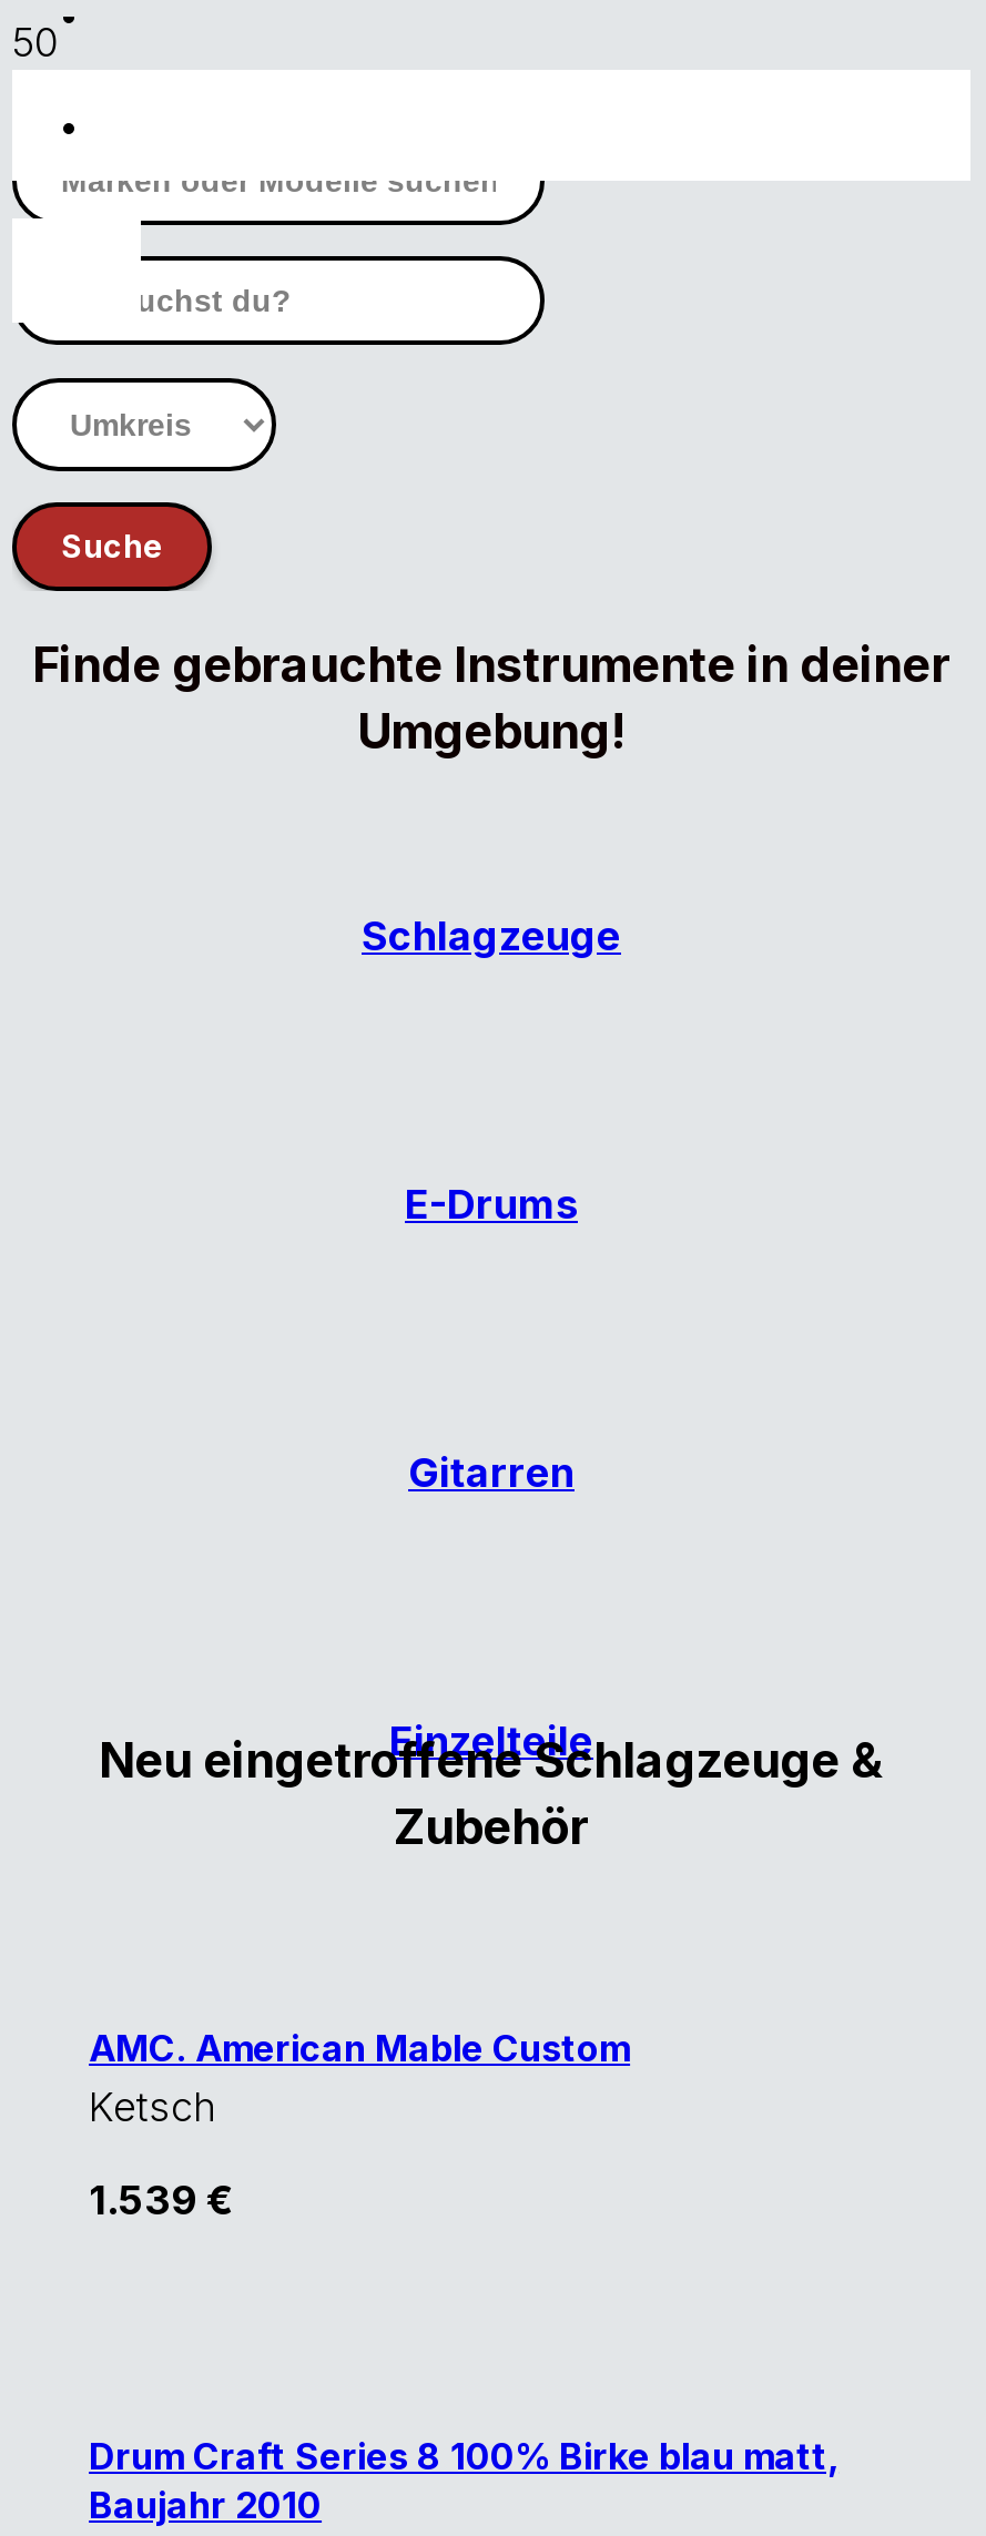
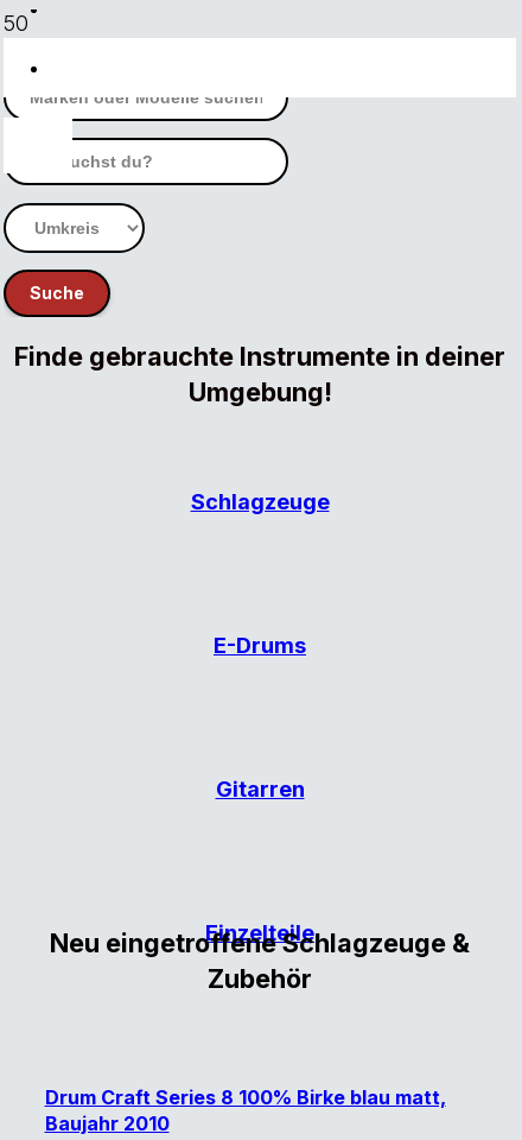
- AMC. American Mable Custom
- Ketsch
- 1.539 €
